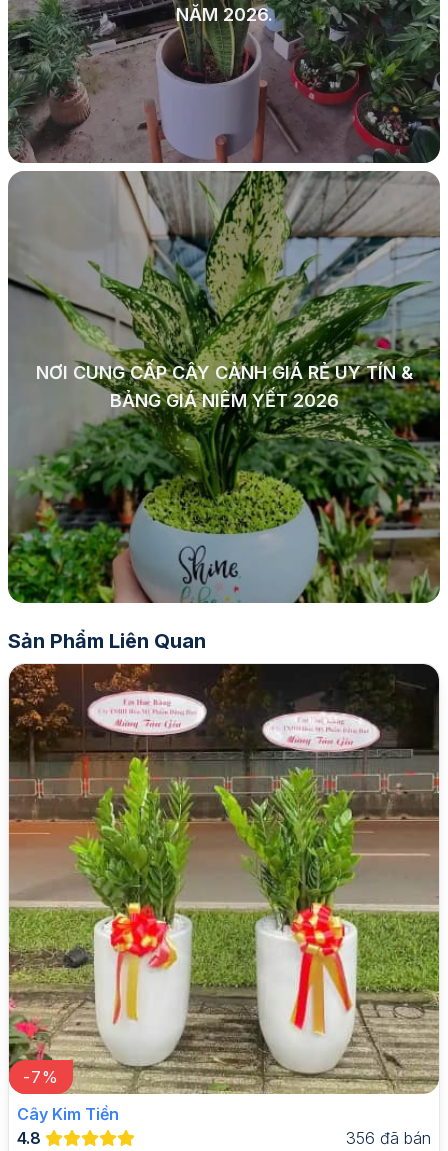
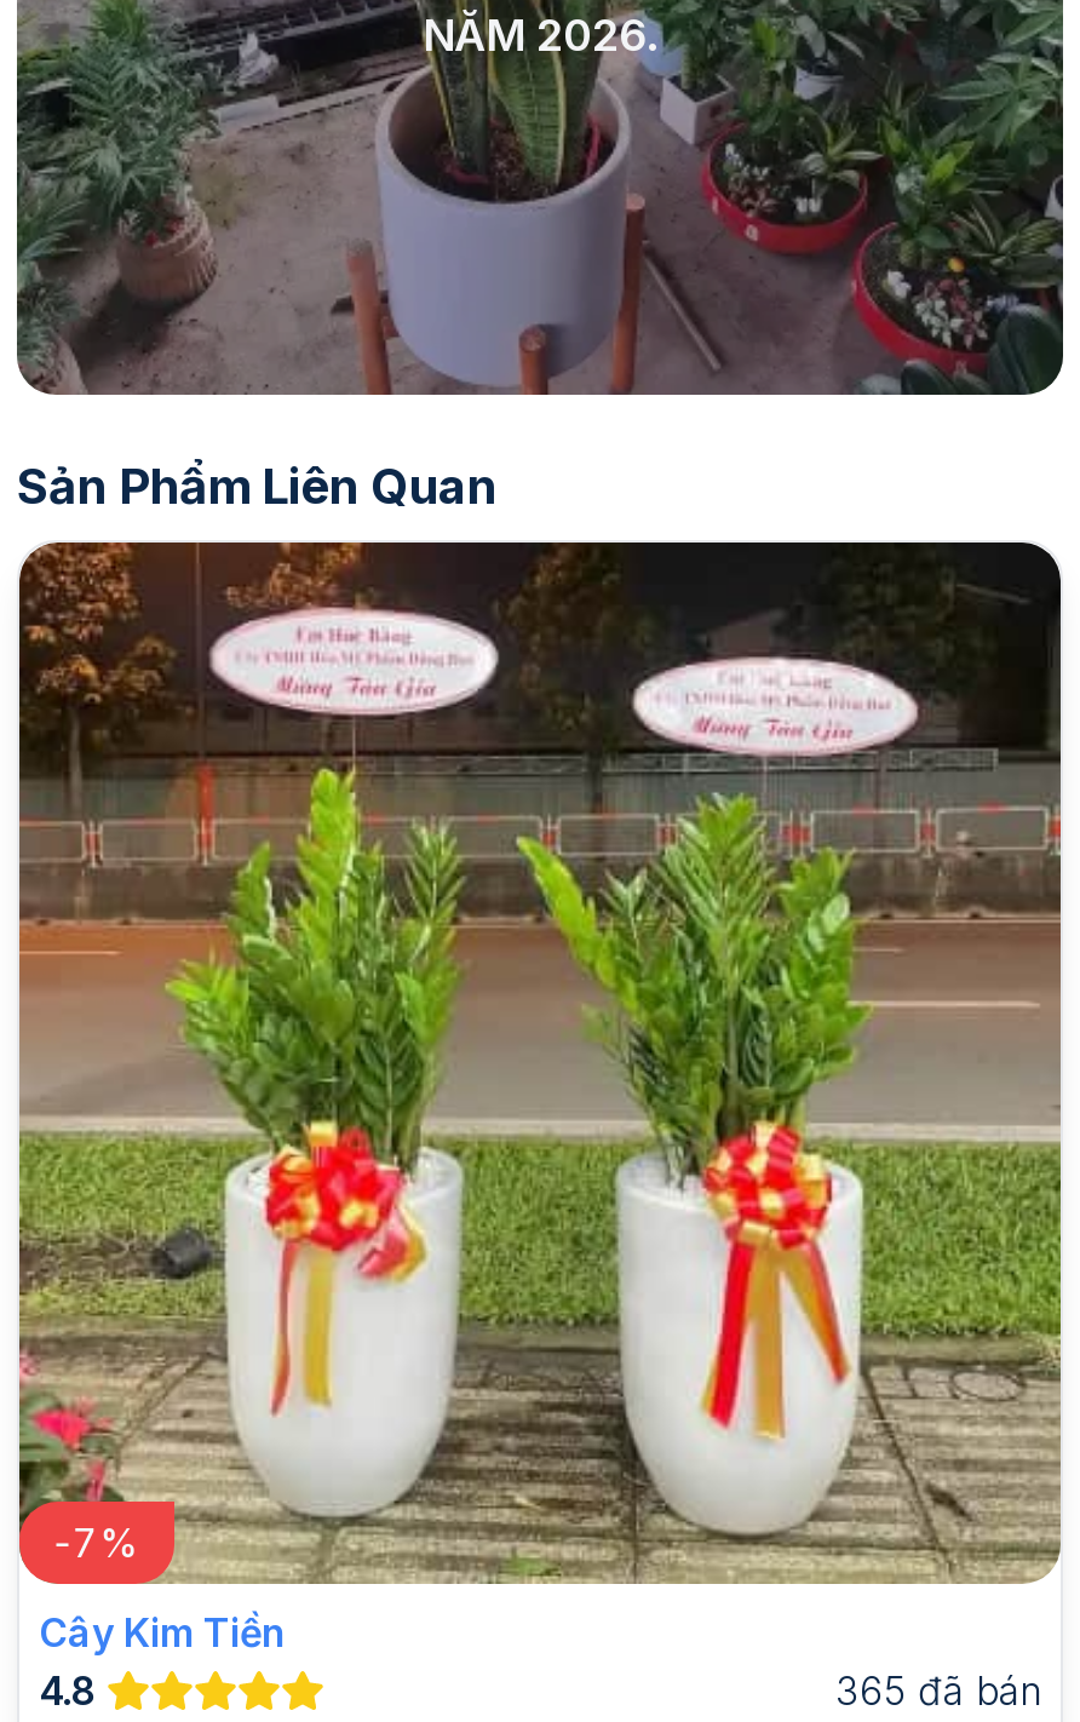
- [image]
- NƠI CUNG CẤP CÂY CẢNH GIÁ RẺ UY TÍN &
- BẢNG GIÁ NIÊM YẾT 2026

- 356 đã bán
+ 365 đã bán
